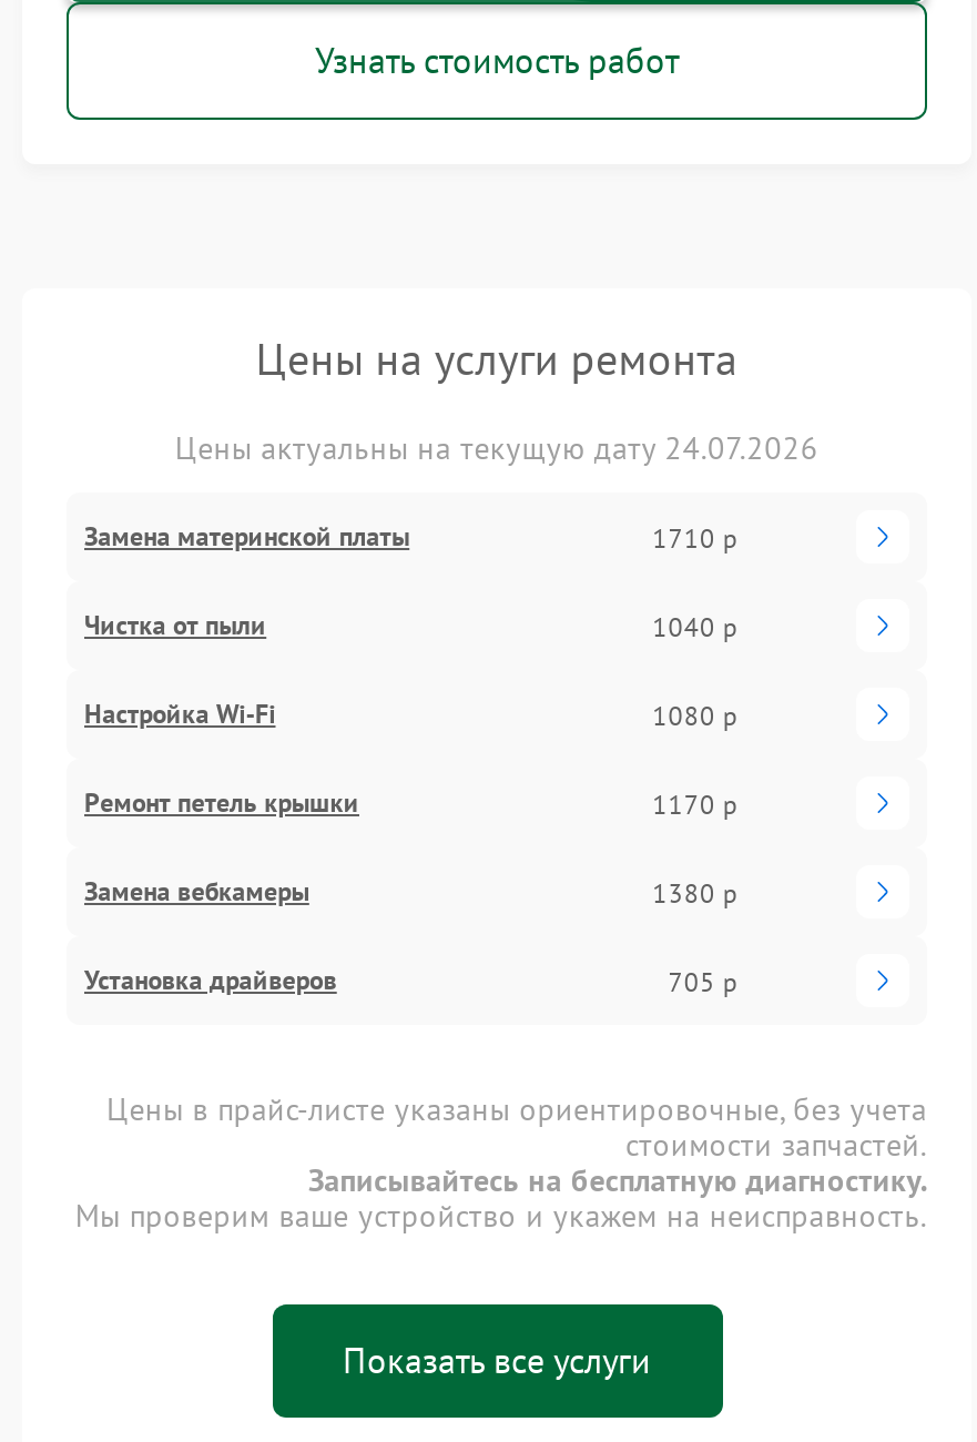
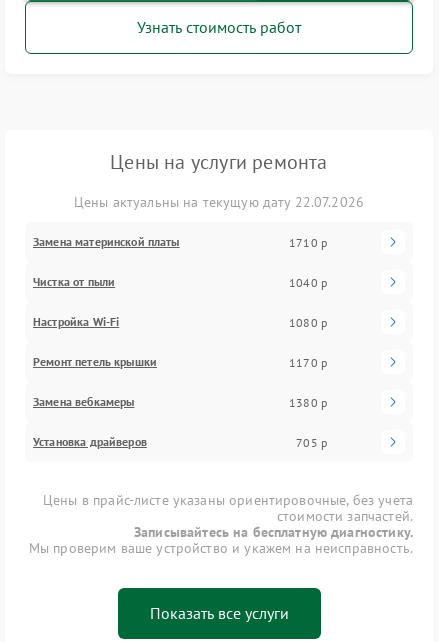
- Цены актуальны на текущую дату 24.07.2026
+ Цены актуальны на текущую дату 22.07.2026
